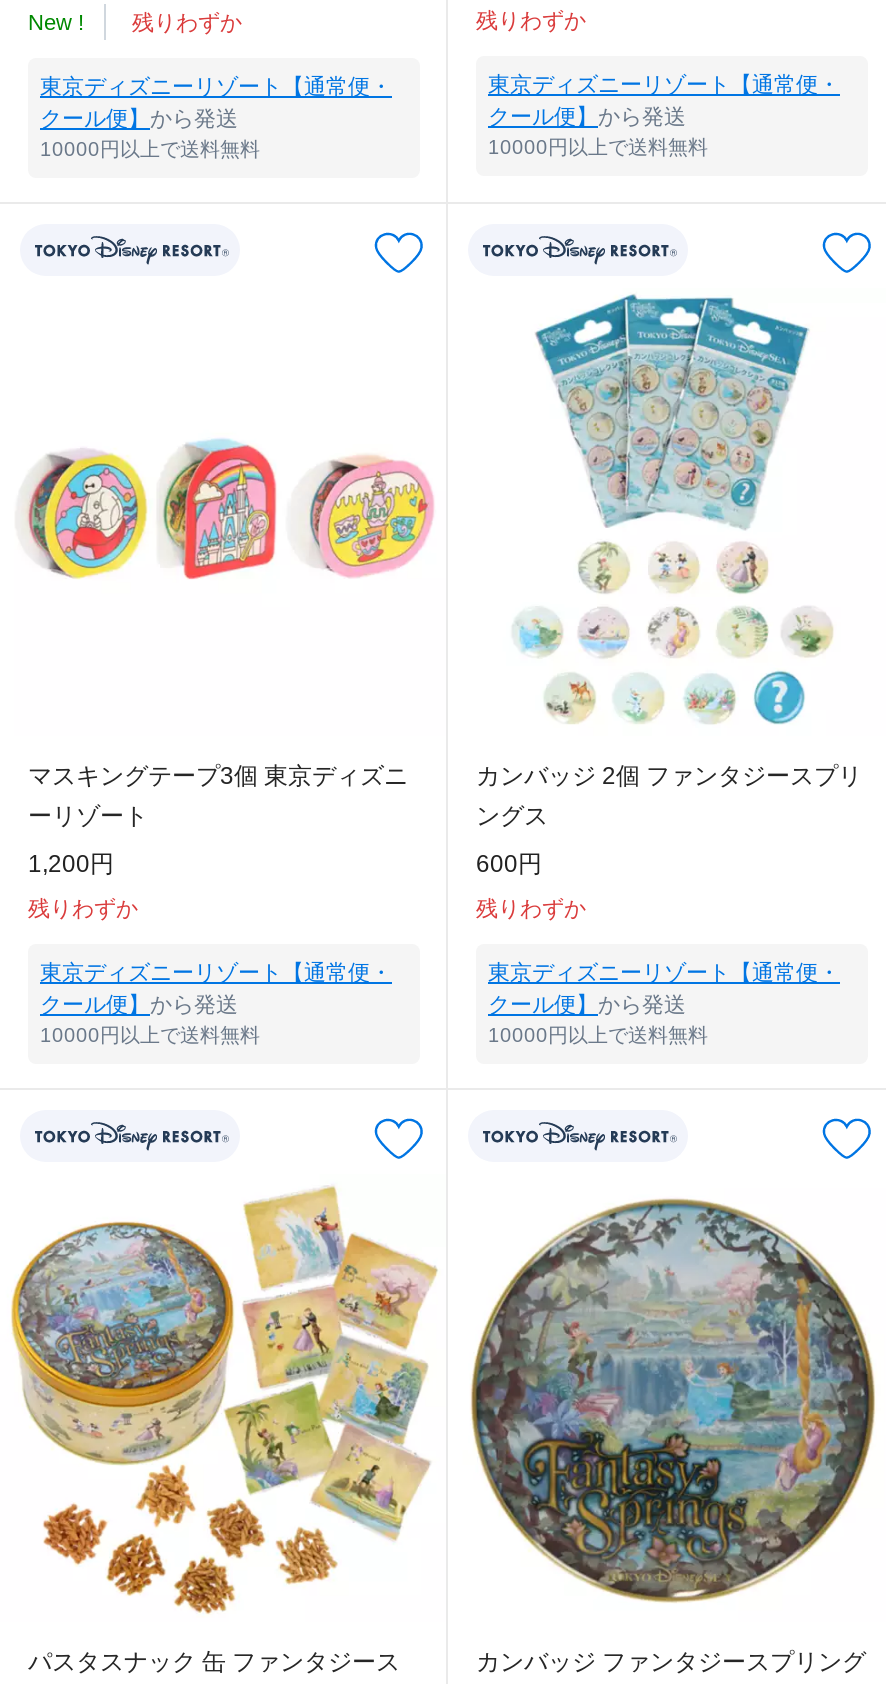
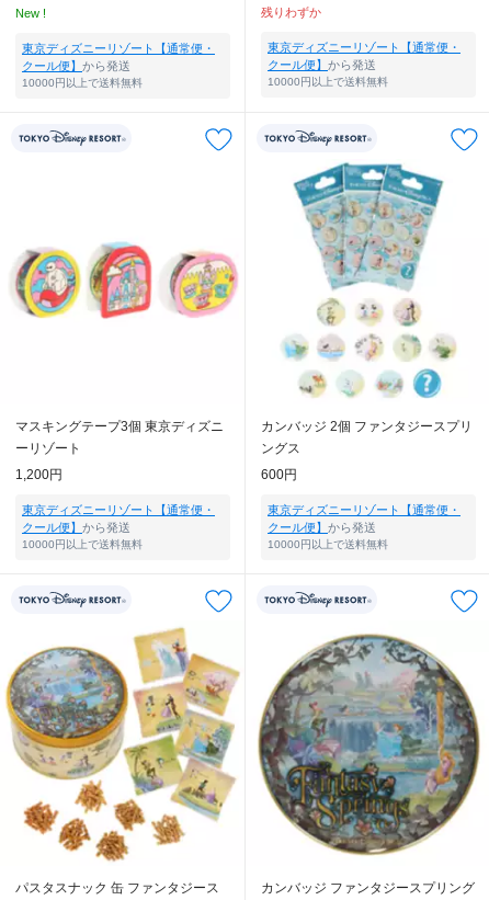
- 残りわずか

- 残りわずか

- 残りわずか
